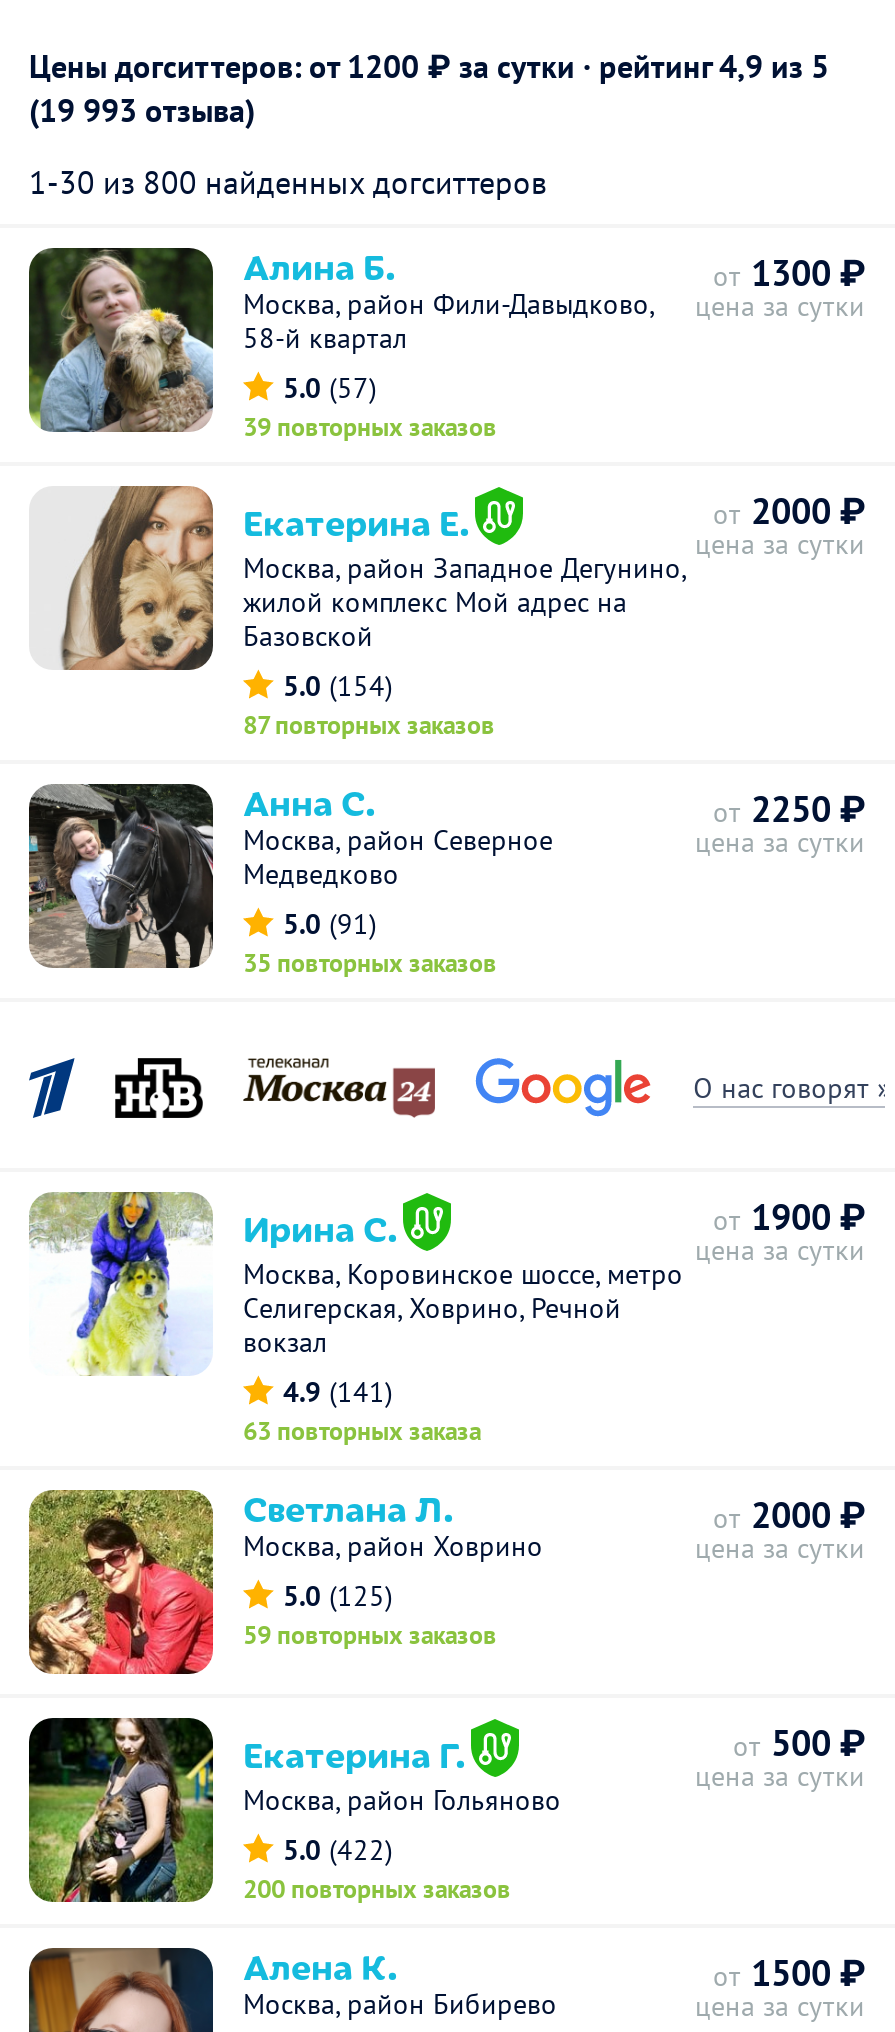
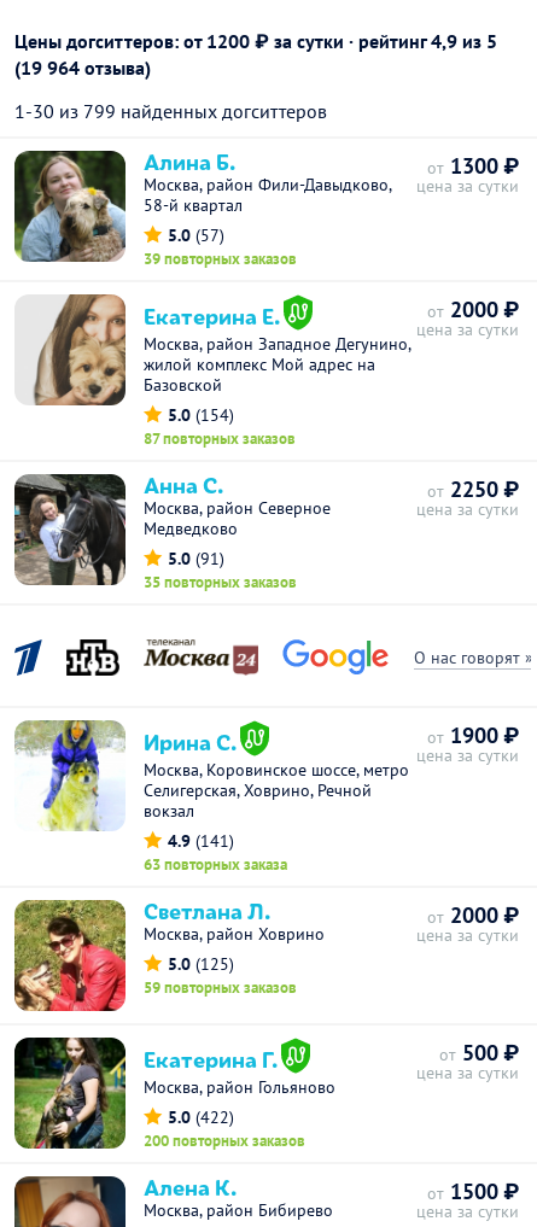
- (19 993 отзыва)
+ (19 964 отзыва)

- 1-30 из 800 найденных догситтеров
+ 1-30 из 799 найденных догситтеров
